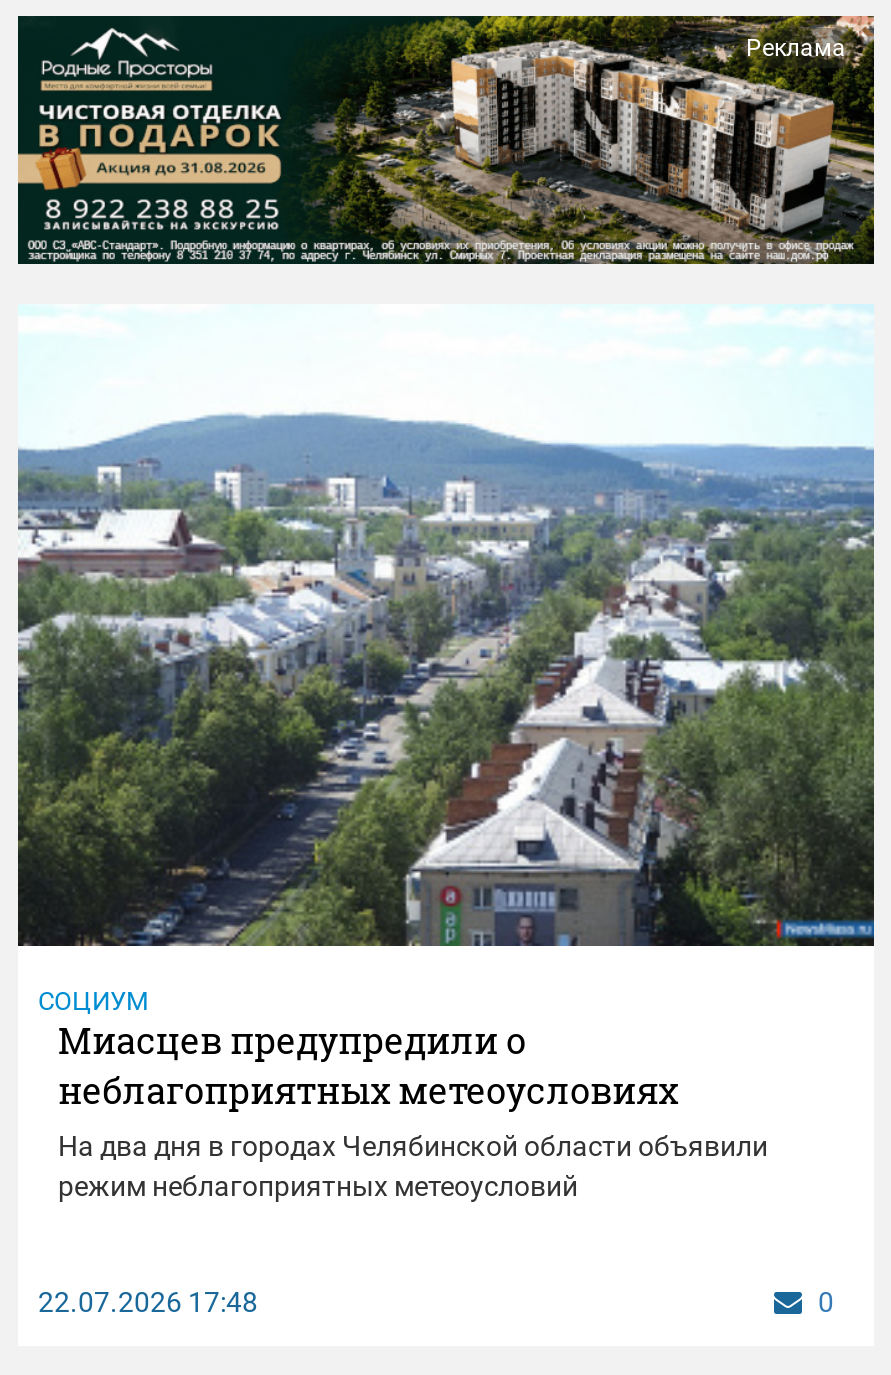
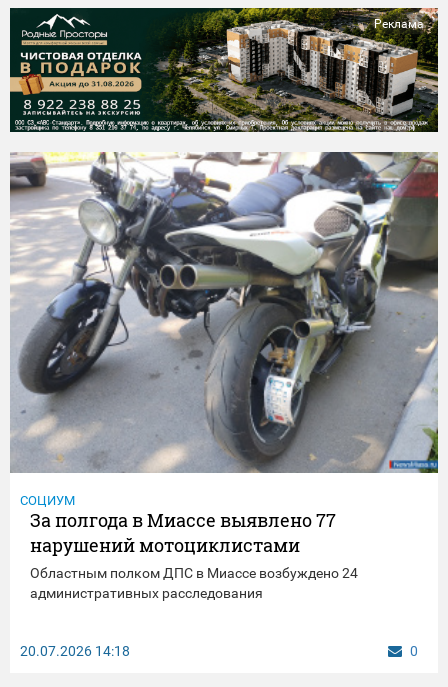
- [image]
- Миасцев предупредили о
- неблагоприятных метеоусловиях
- На два дня в городах Челябинской области объявили
- режим неблагоприятных метеоусловий
+ [image]
+ За полгода в Миассе выявлено 77
+ нарушений мотоциклистами
+ Областным полком ДПС в Миассе возбуждено 24
+ административных расследования

- 22.07.2026 17:48
+ 20.07.2026 14:18
